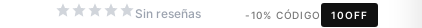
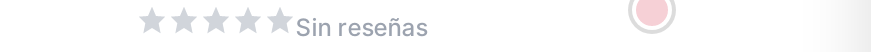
- -10% CÓDIGO
- 10OFF
